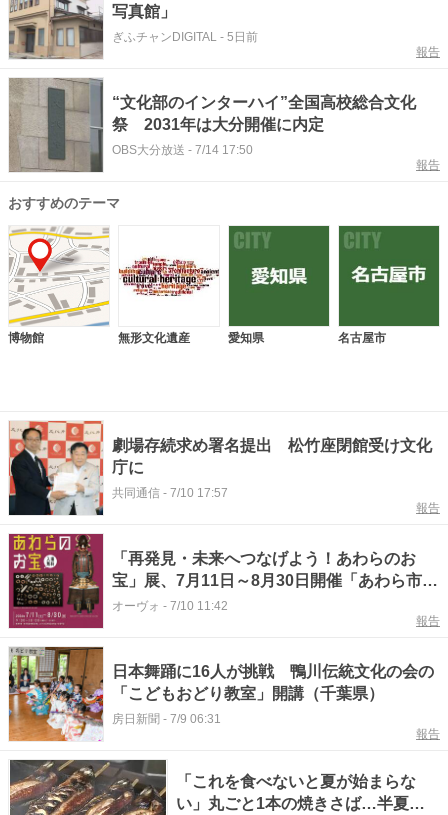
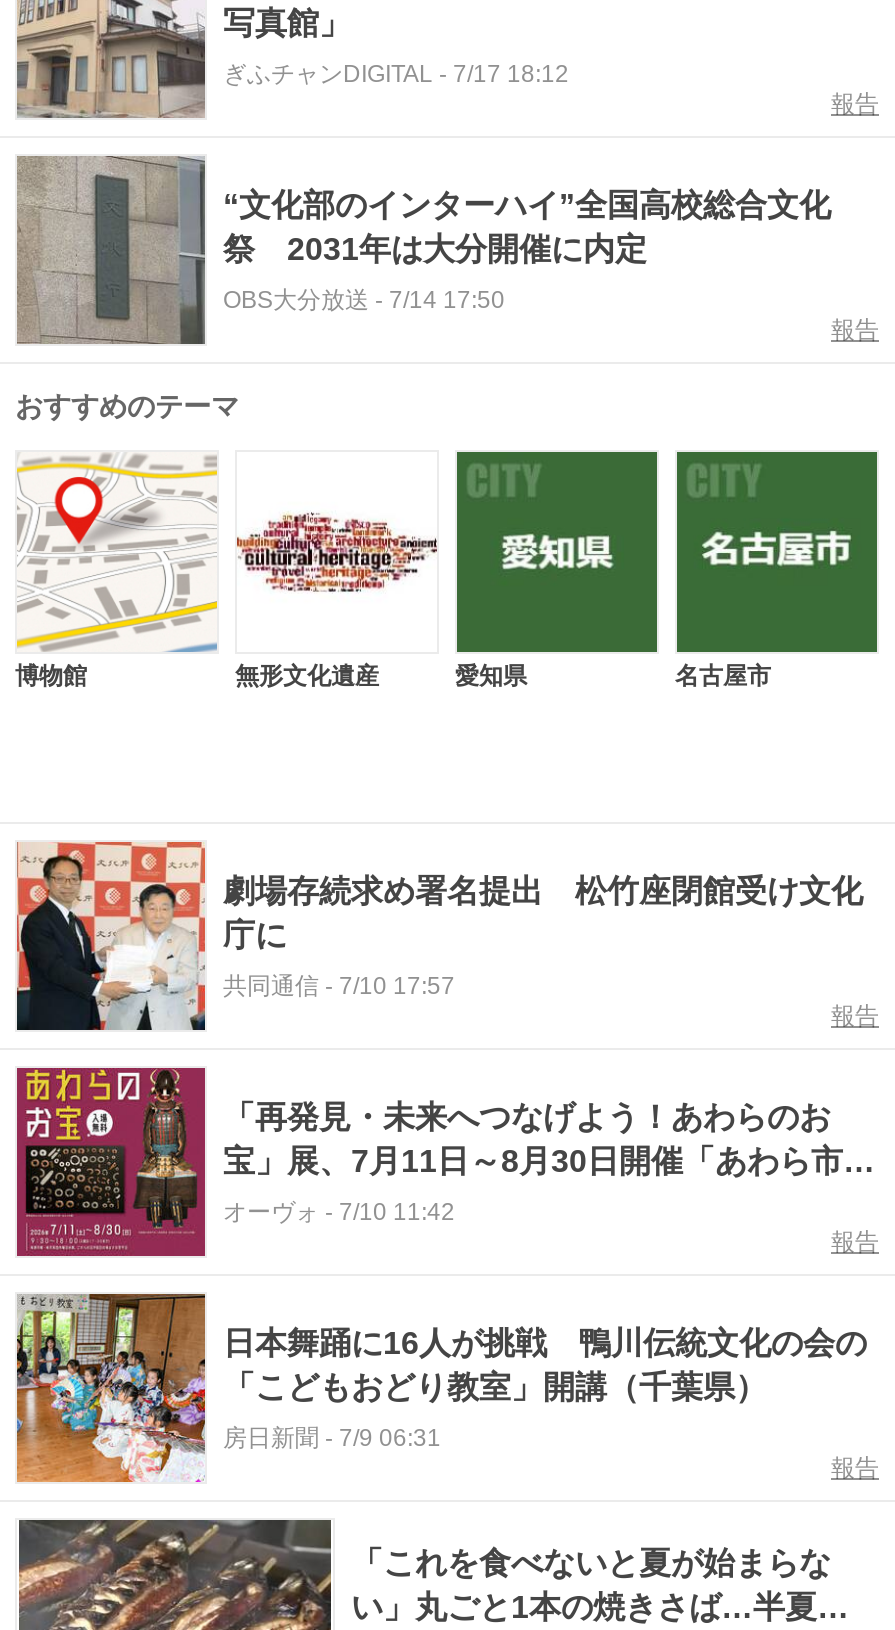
- ぎふチャンDIGITAL - 5日前
+ ぎふチャンDIGITAL - 7/17 18:12
